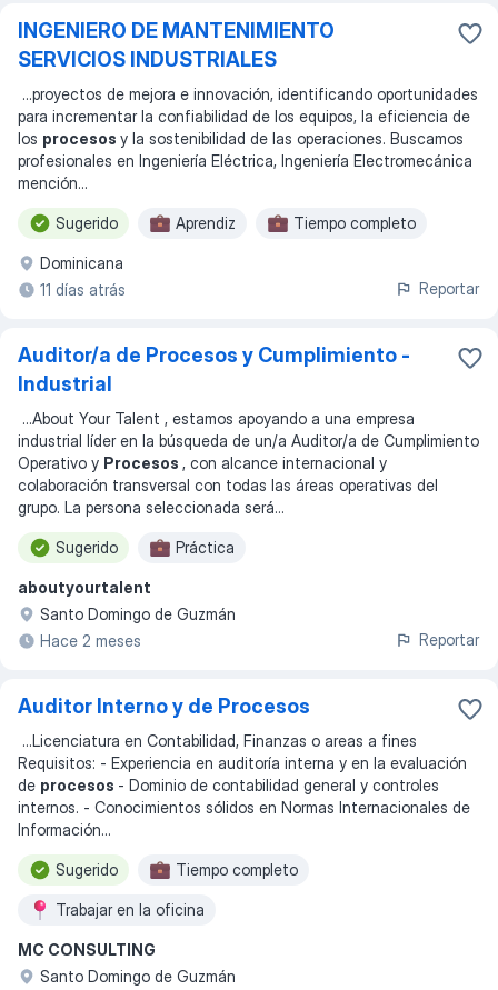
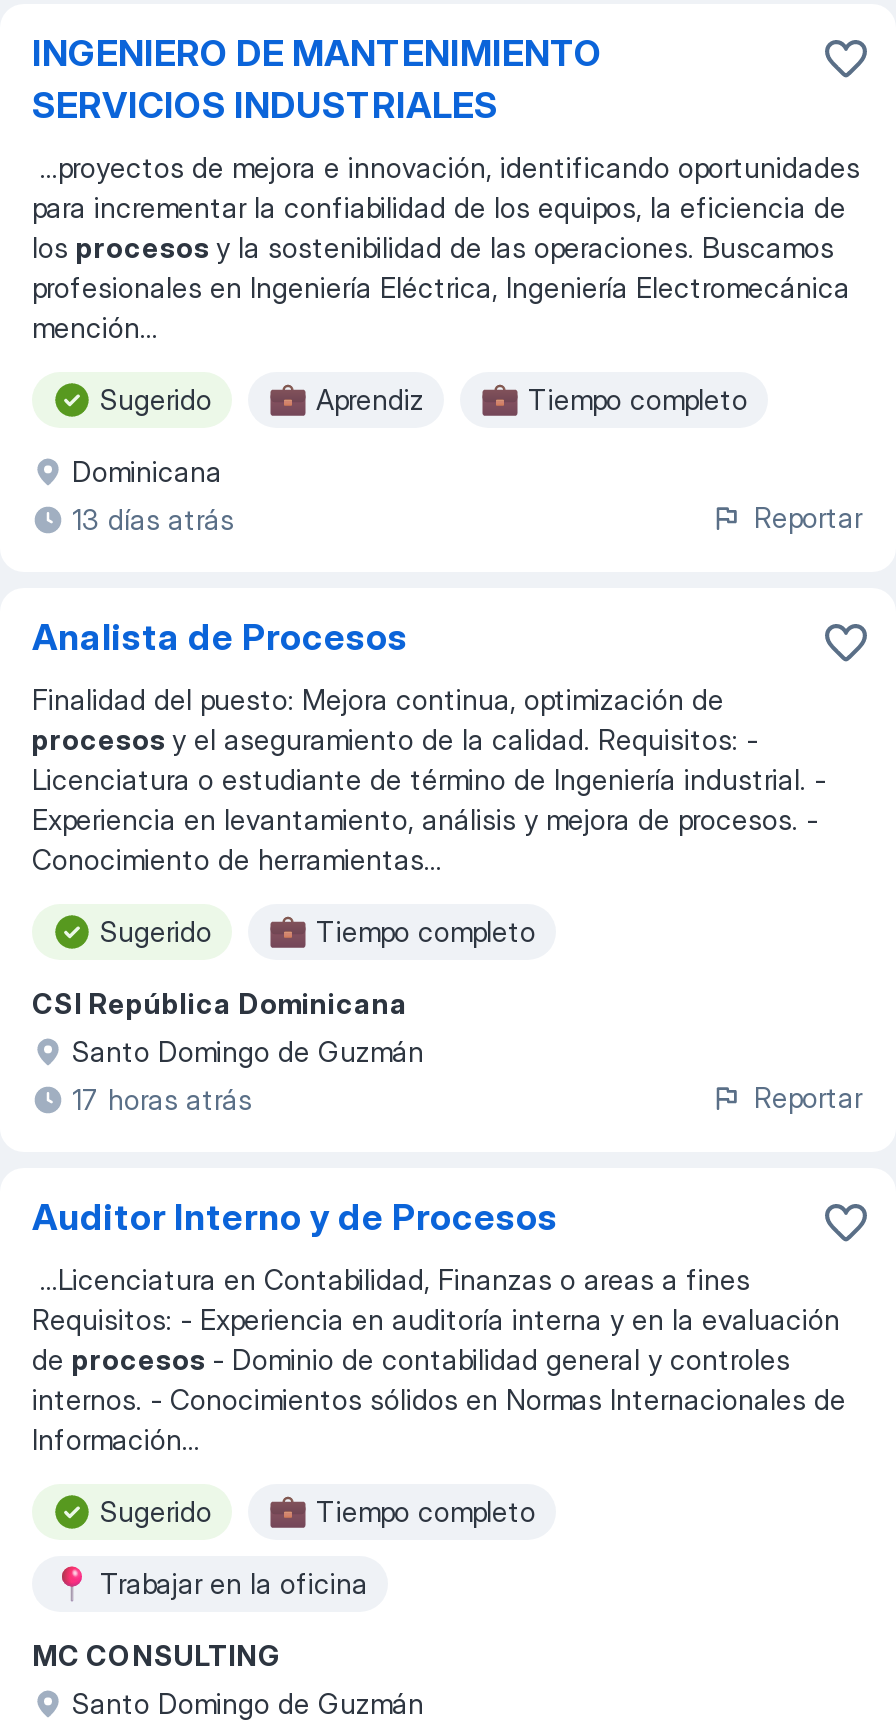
- 11 días atrás
+ 13 días atrás

- Auditor/a de Procesos y Cumplimiento -
- Industrial
+ Analista de Procesos

- ...About Your Talent , estamos apoyando a una empresa
- industrial líder en la búsqueda de un/a Auditor/a de Cumplimiento
- Operativo y Procesos, con alcance internacional y
- colaboración transversal con todas las áreas operativas del
- grupo. La persona seleccionada será...
+ Finalidad del puesto: Mejora continua, optimización de
+ procesos y el aseguramiento de la calidad. Requisitos: -
+ Licenciatura o estudiante de término de Ingeniería industrial. -
+ Experiencia en levantamiento, análisis y mejora de procesos. -
+ Conocimiento de herramientas...

- Práctica
+ Tiempo completo

- aboutyourtalent
+ CSI República Dominicana

- Hace 2 meses
+ 17 horas atrás
